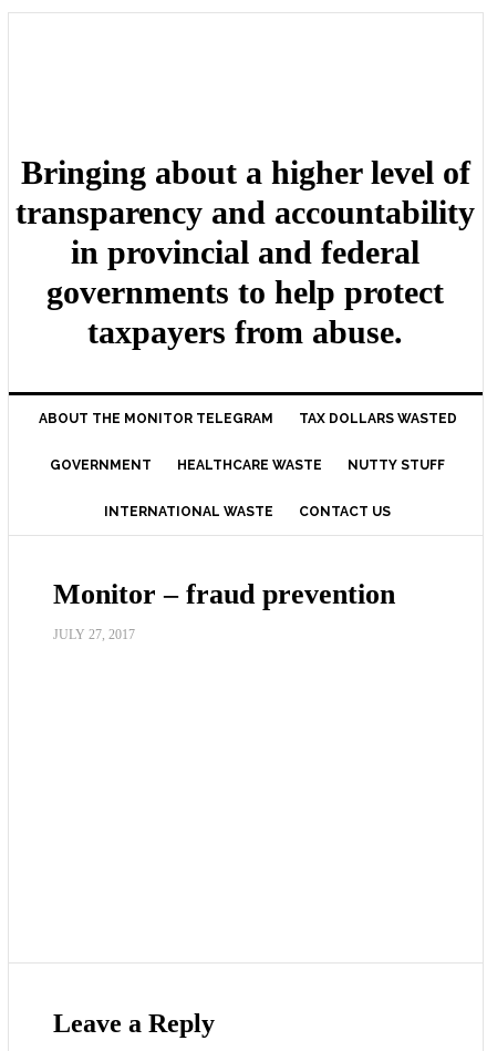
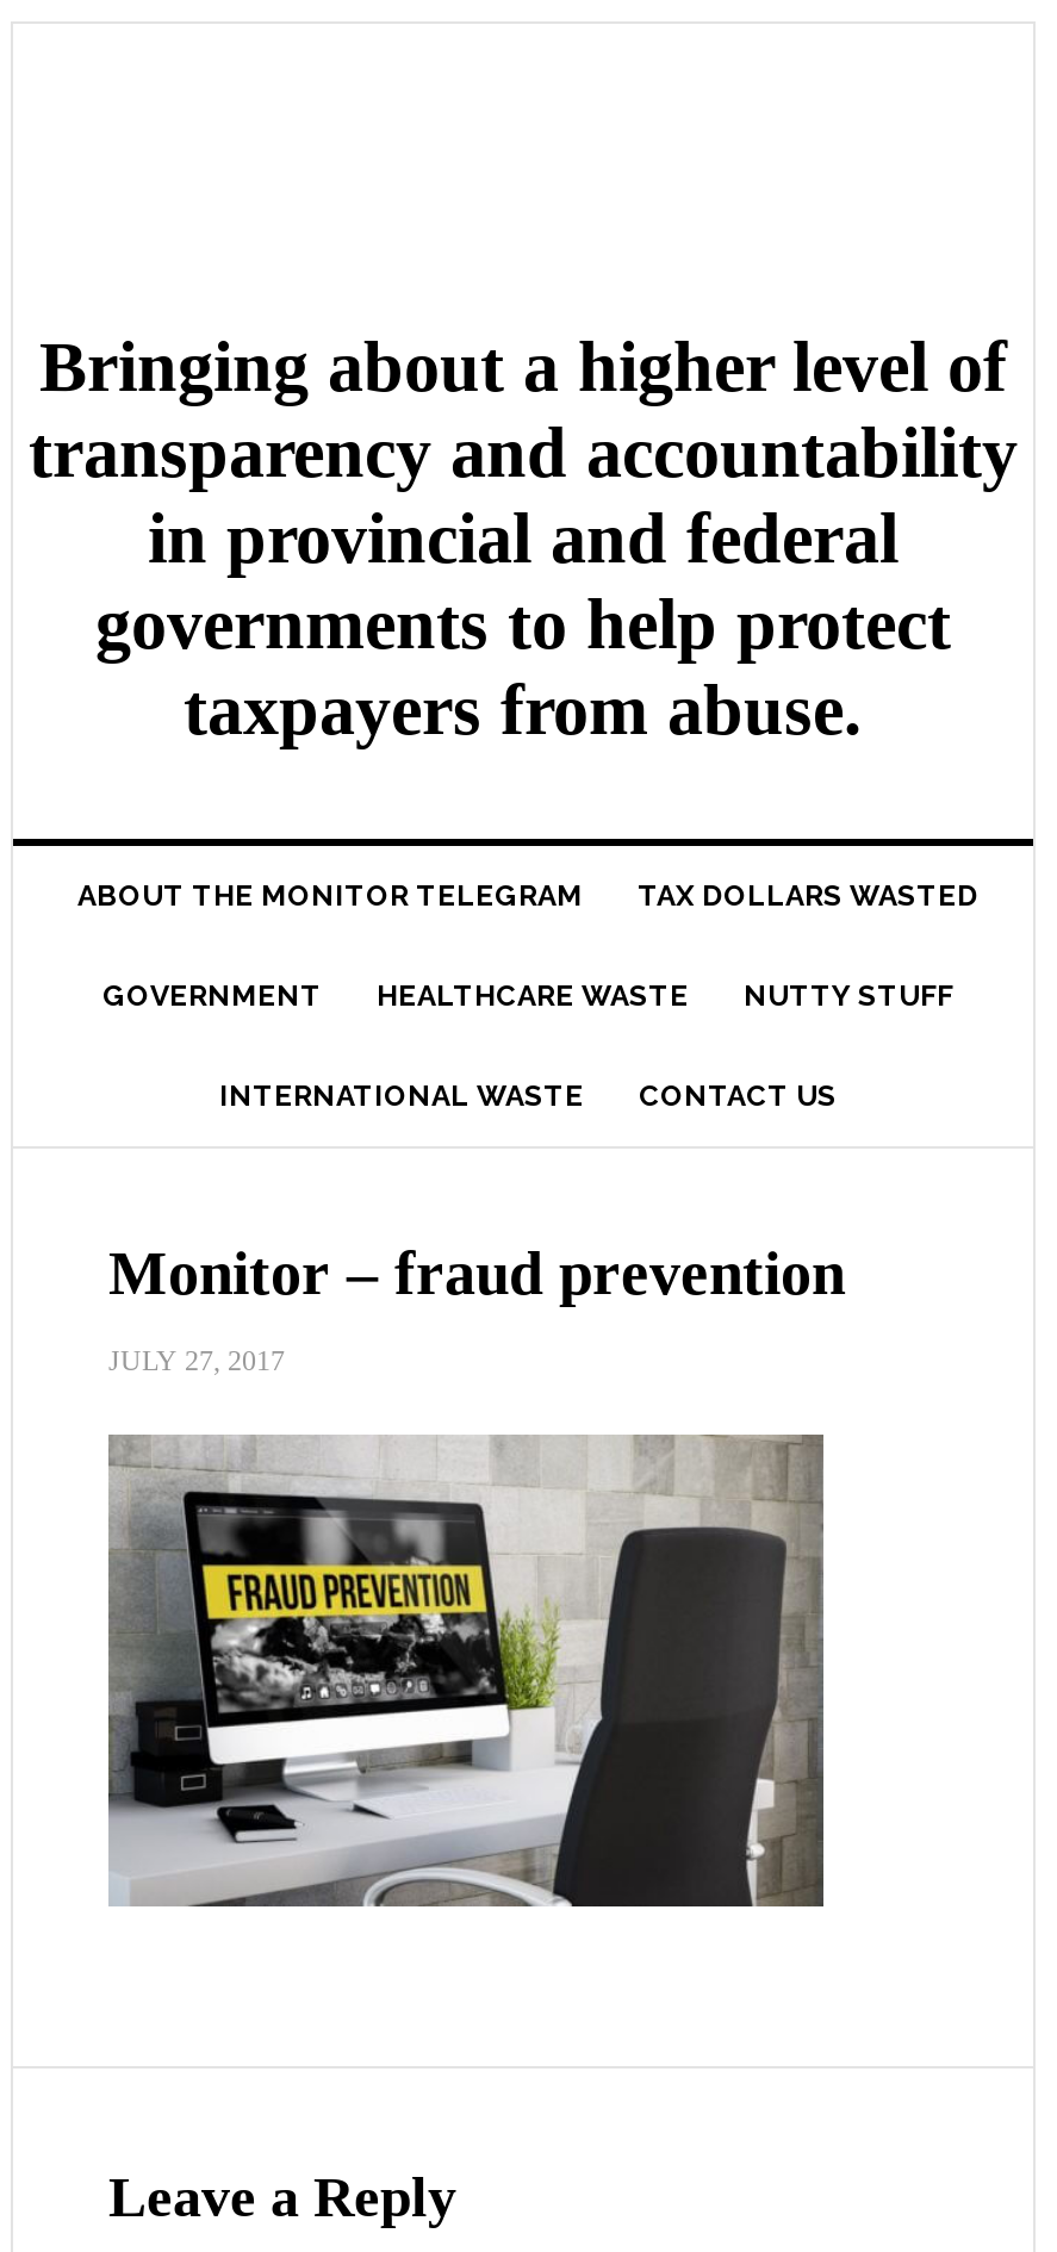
+ [image]
